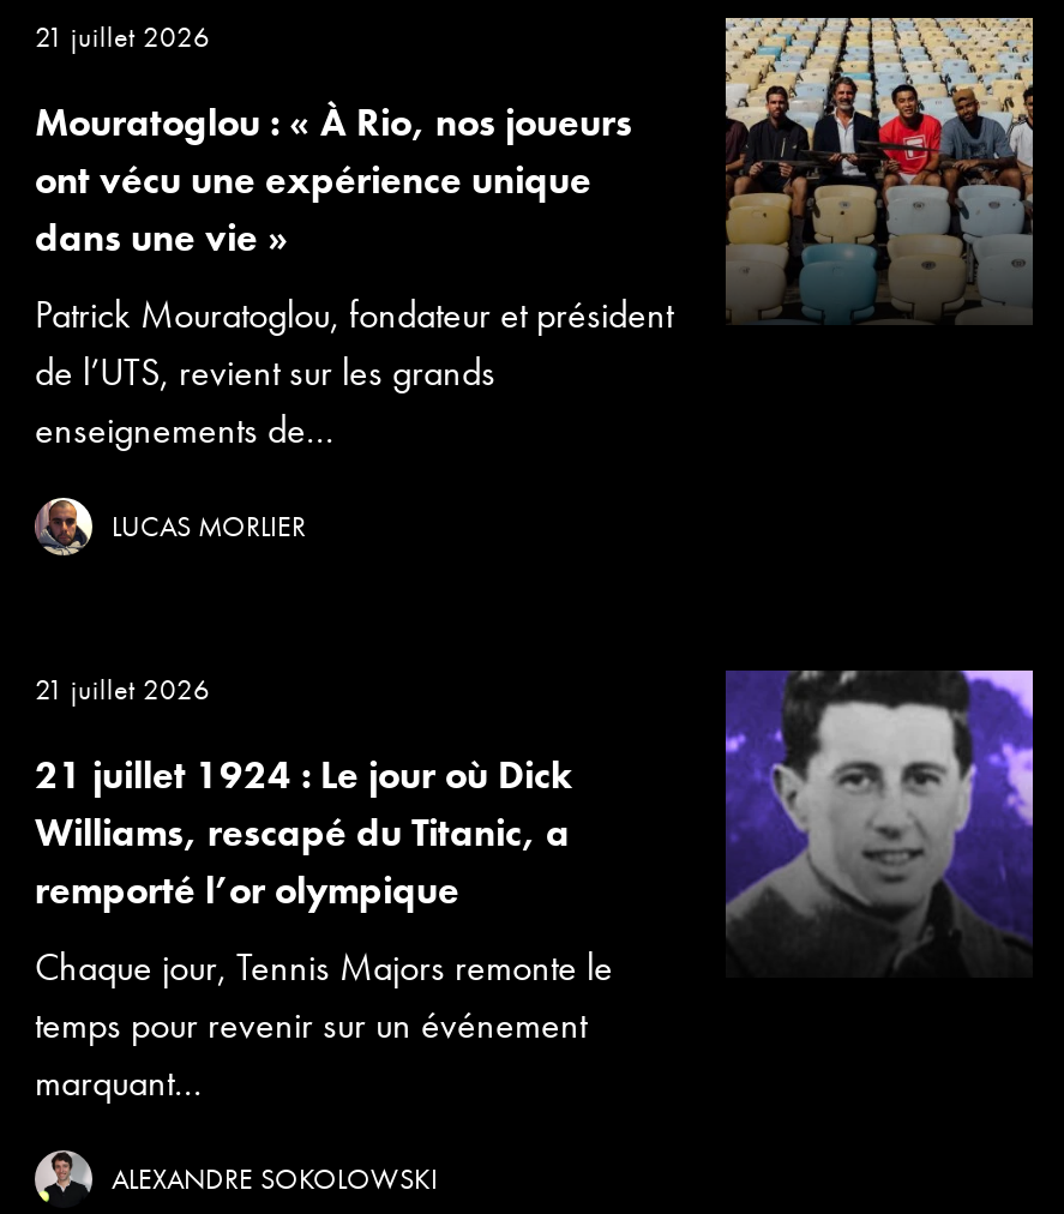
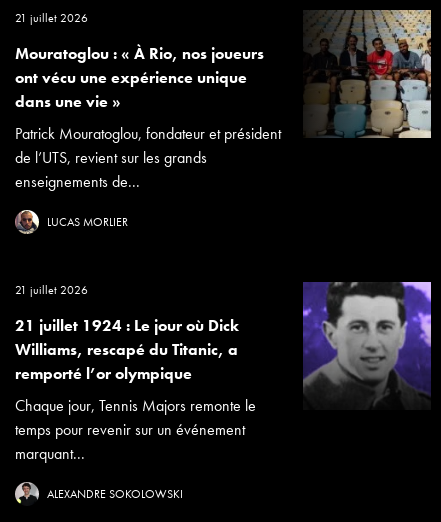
- [image]
+ [image]
